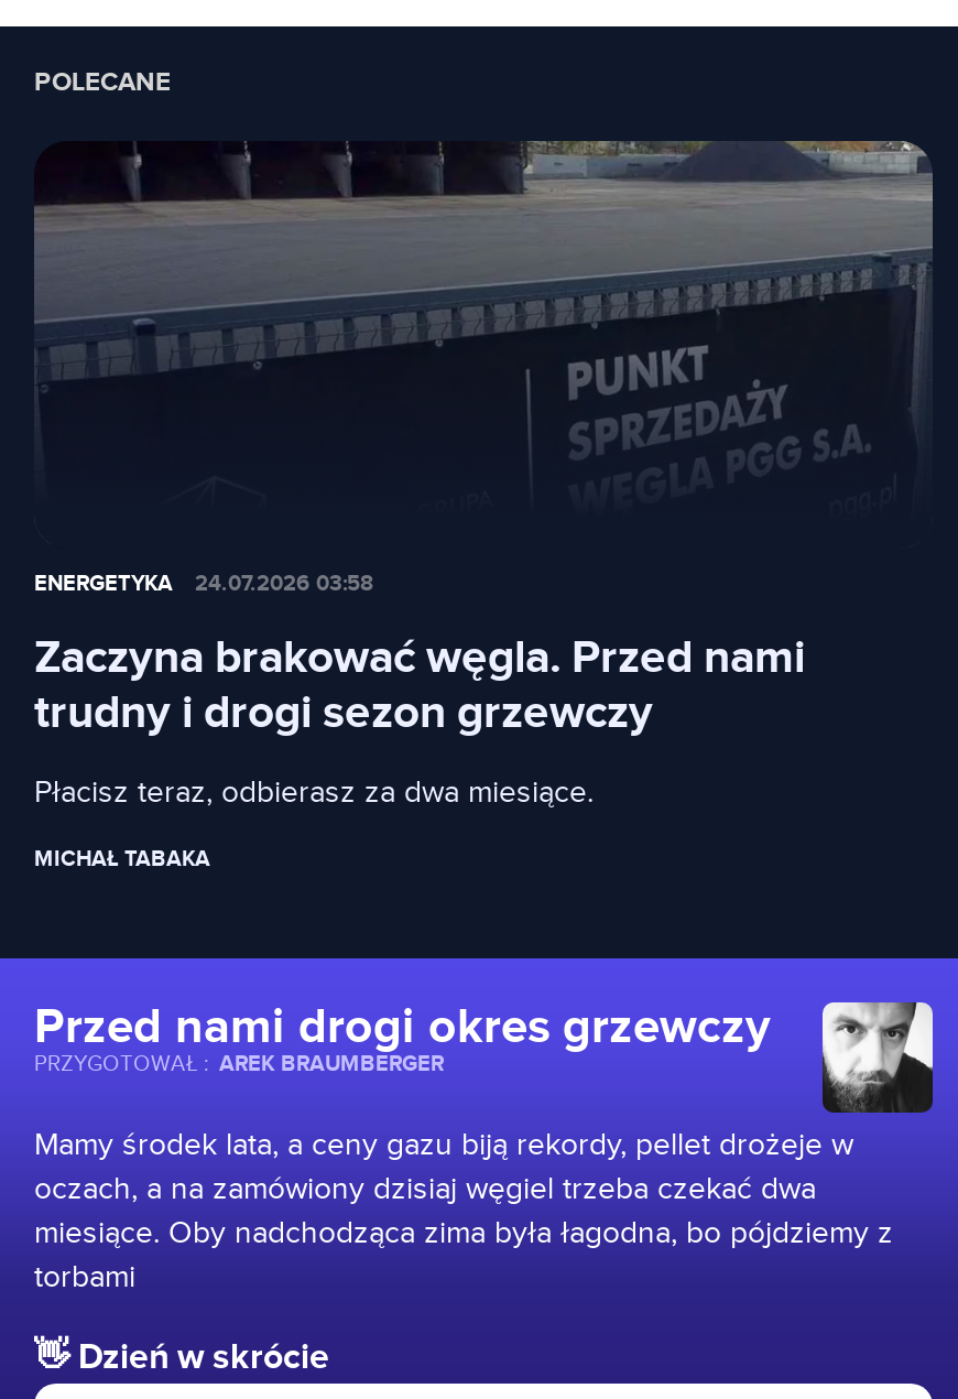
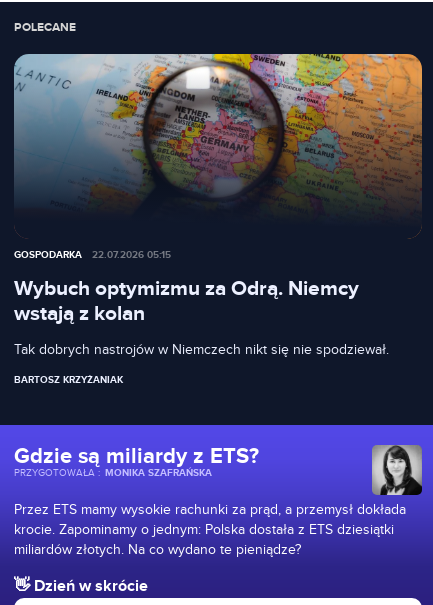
- [image]
+ [image]

- ENERGETYKA
- 24.07.2026 03:58
+ GOSPODARKA
+ 22.07.2026 05:15

- Zaczyna brakować węgla. Przed nami
- trudny i drogi sezon grzewczy
+ Wybuch optymizmu za Odrą. Niemcy
+ wstają z kolan

- Płacisz teraz, odbierasz za dwa miesiące.
+ Tak dobrych nastrojów w Niemczech nikt się nie spodziewał.

- MICHAŁ TABAKA
+ BARTOSZ KRZYŻANIAK

- Przed nami drogi okres grzewczy
- PRZYGOTOWAŁ: AREK BRAUMBERGER
+ Gdzie są miliardy z ETS?
+ PRZYGOTOWAŁA: MONIKA SZAFRAŃSKA

- [image]
- Mamy środek lata, a ceny gazu biją rekordy, pellet drożeje w
- oczach, a na zamówiony dzisiaj węgiel trzeba czekać dwa
- miesiące. Oby nadchodząca zima była łagodna, bo pójdziemy z
- torbami
+ [image]
+ Przez ETS mamy wysokie rachunki za prąd, a przemysł dokłada
+ krocie. Zapominamy o jednym: Polska dostała z ETS dziesiątki
+ miliardów złotych. Na co wydano te pieniądze?
